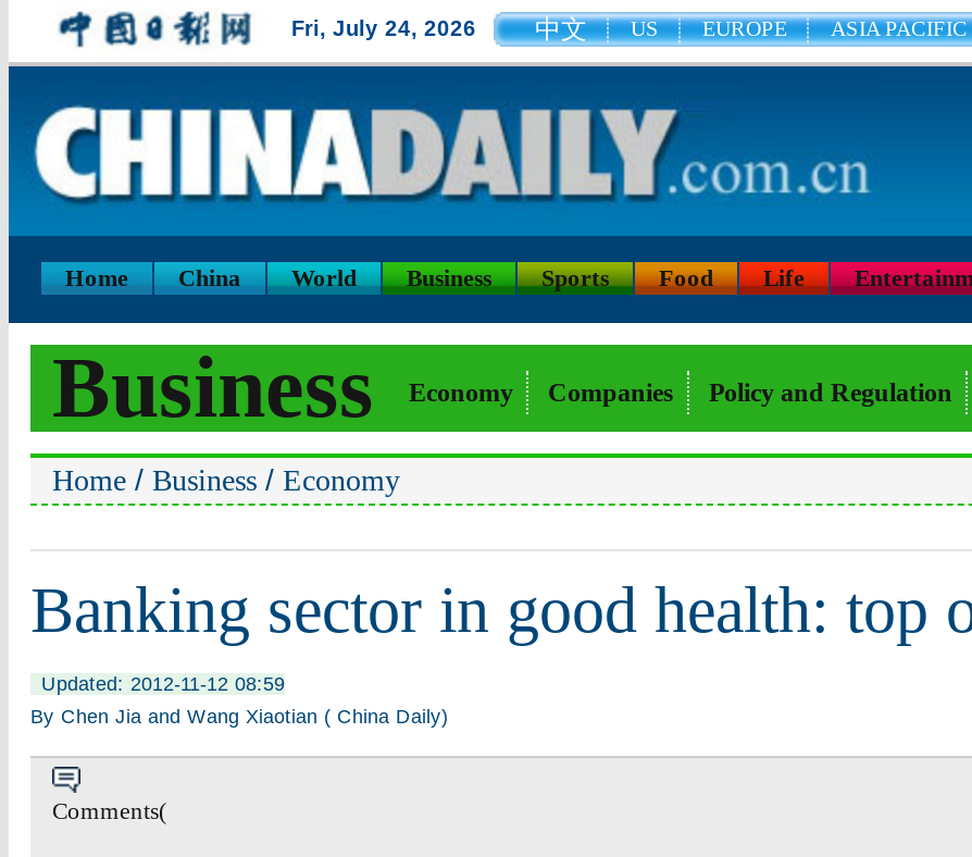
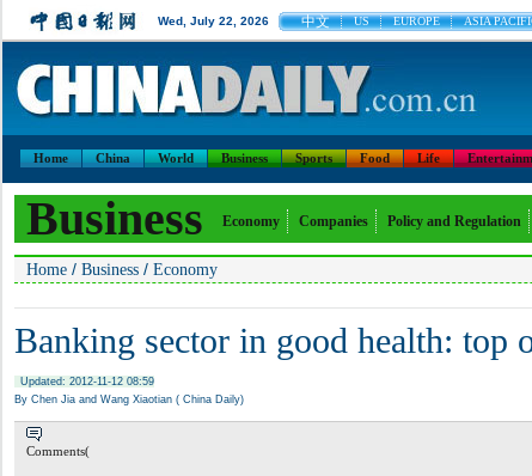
- Fri, July 24, 2026
+ Wed, July 22, 2026
